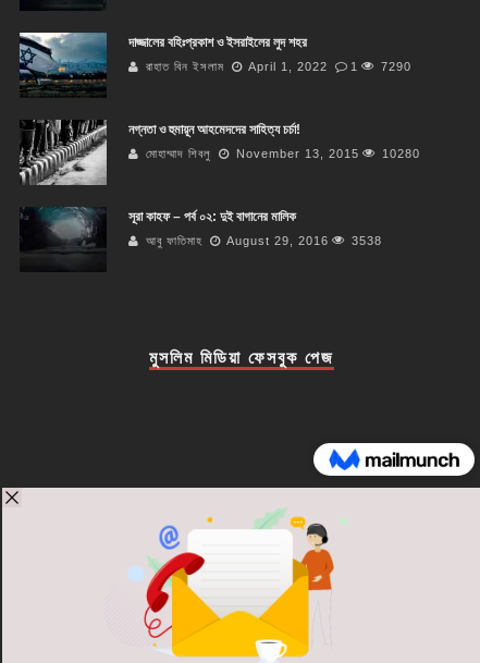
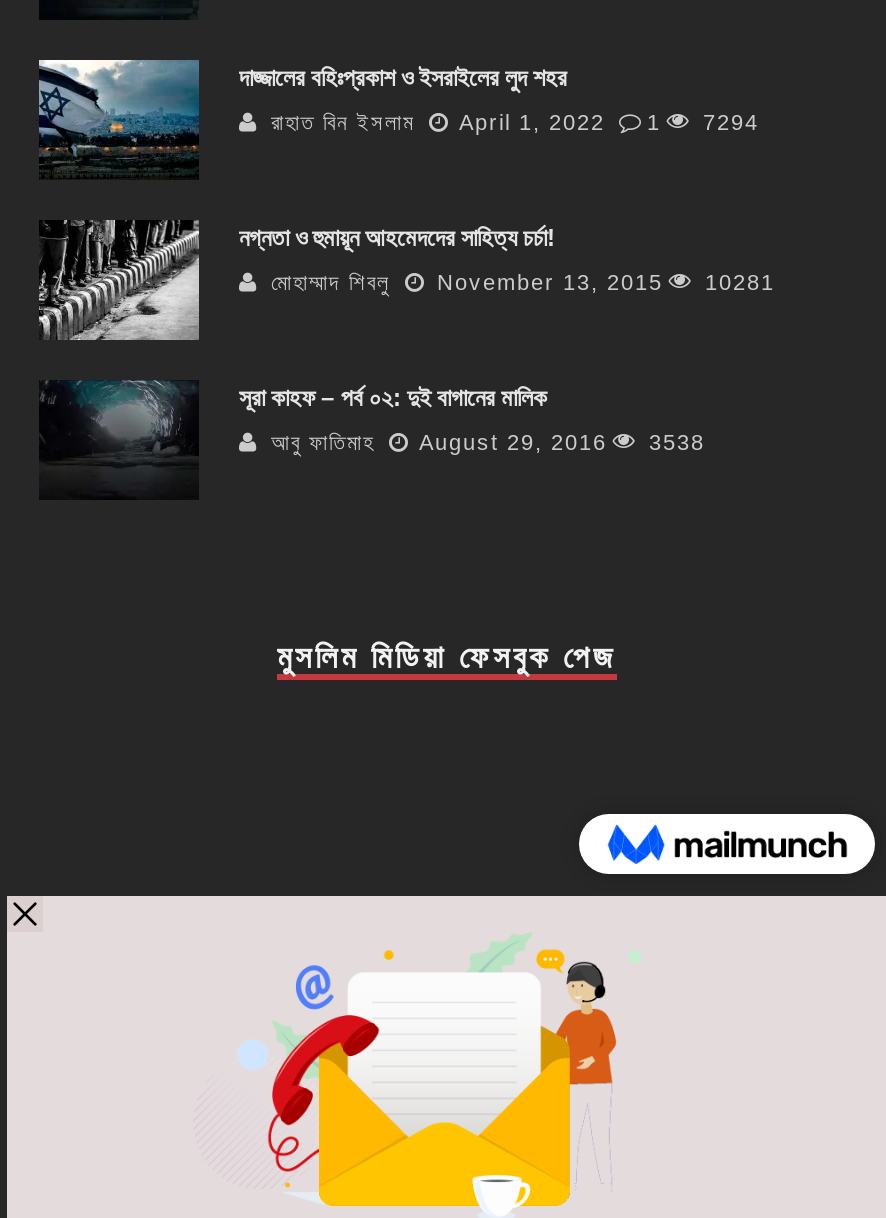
- রাহাত বিন ইসলাম April 1, 2022 1 7290
+ রাহাত বিন ইসলাম April 1, 2022 1 7294

- মোহাম্মাদ শিবলু November 13, 2015 10280
+ মোহাম্মাদ শিবলু November 13, 2015 10281
